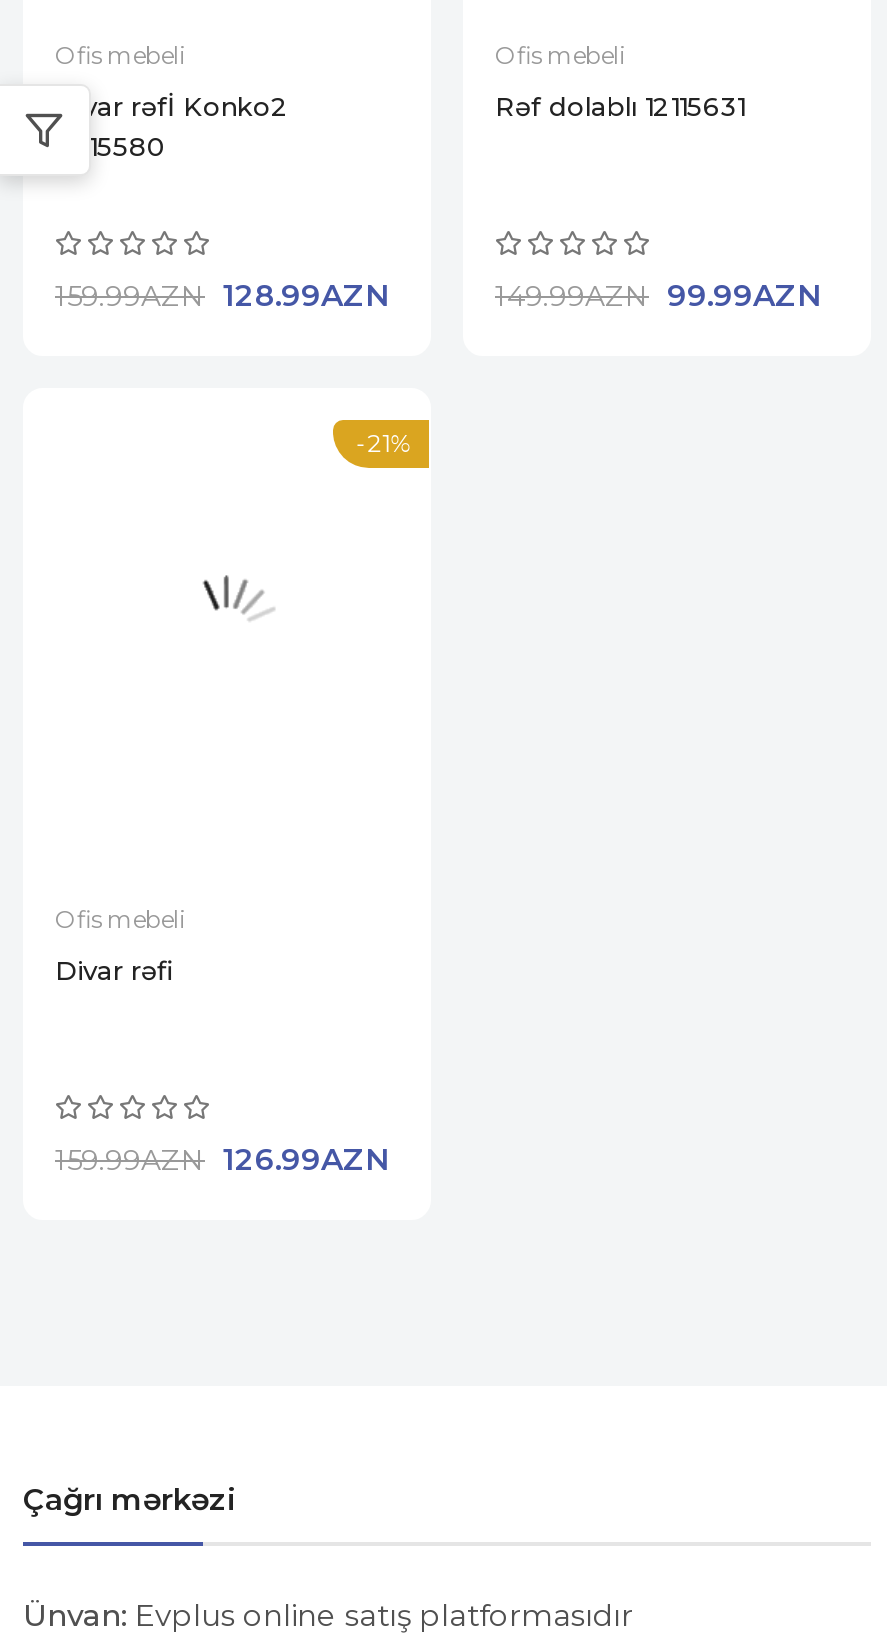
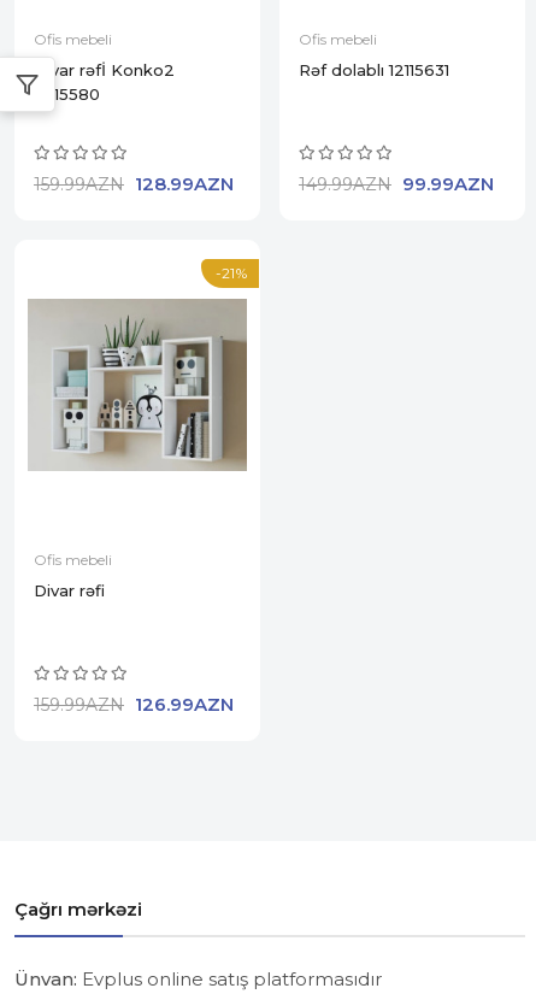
+ [image]
